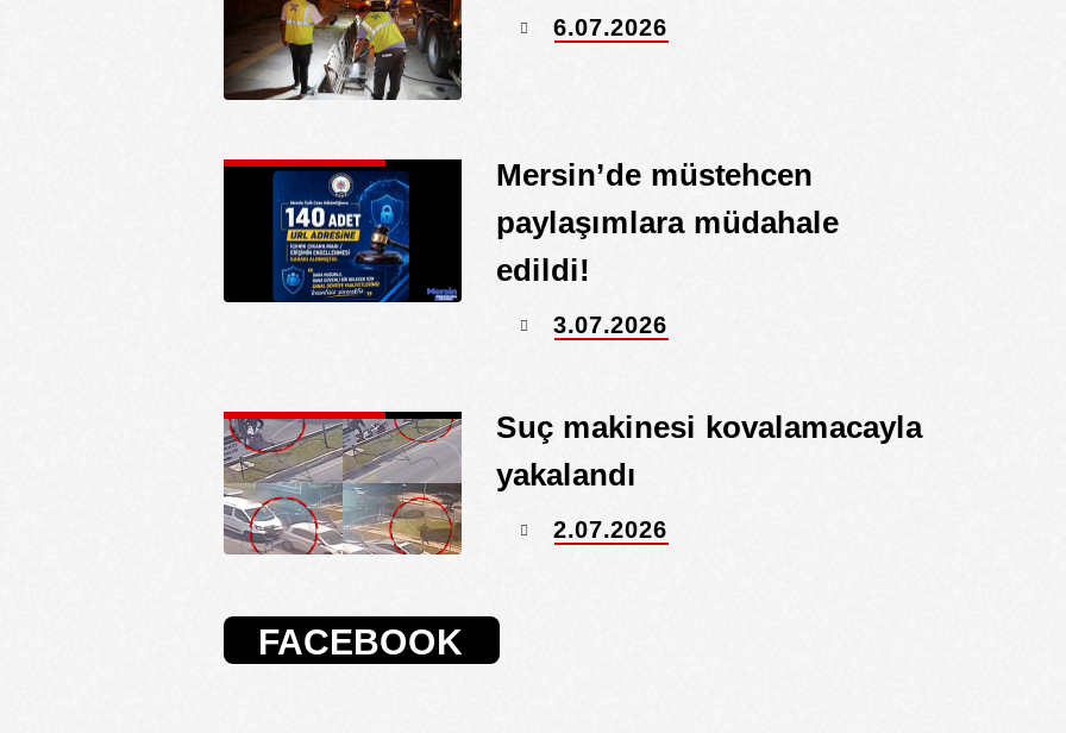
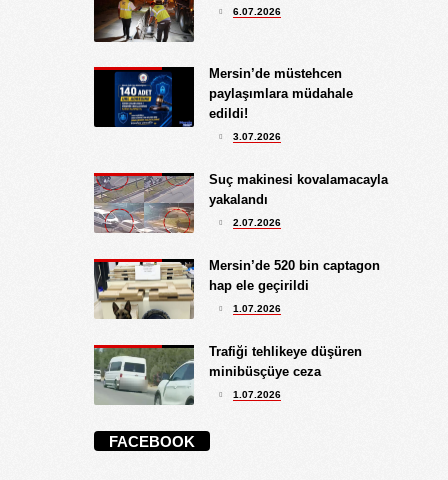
+ [image]
+ Mersin’de 520 bin captagon
+ hap ele geçirildi
+ 1.07.2026
+ Trafiği tehlikeye düşüren
+ minibüsçüye ceza
+ 1.07.2026

+ [image]
